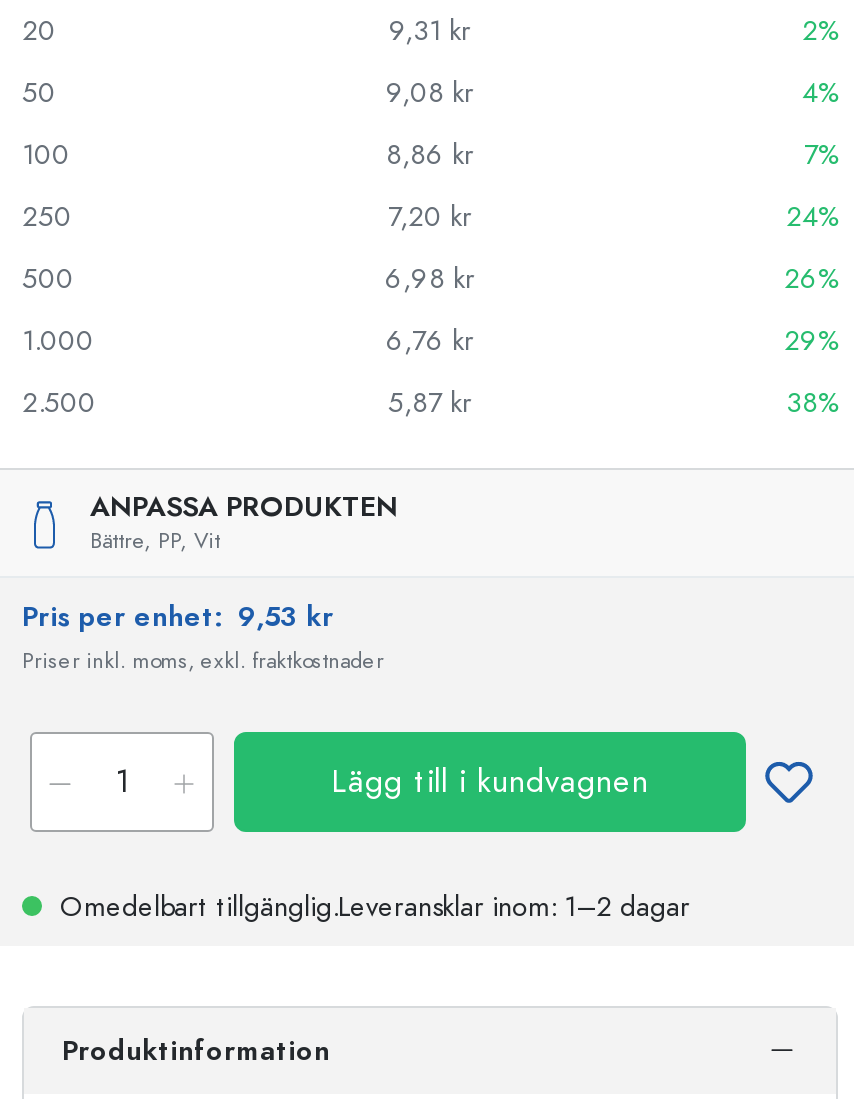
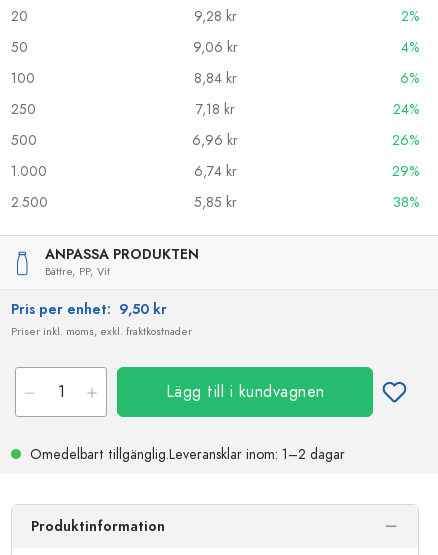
- 9,31 kr
+ 9,28 kr

- 9,08 kr
+ 9,06 kr

- 8,86 kr
+ 8,84 kr

- 7%
+ 6%

- 7,20 kr
+ 7,18 kr

- 6,98 kr
+ 6,96 kr

- 6,76 kr
+ 6,74 kr

- 5,87 kr
+ 5,85 kr

- Pris per enhet: 9,53 kr
+ Pris per enhet: 9,50 kr
